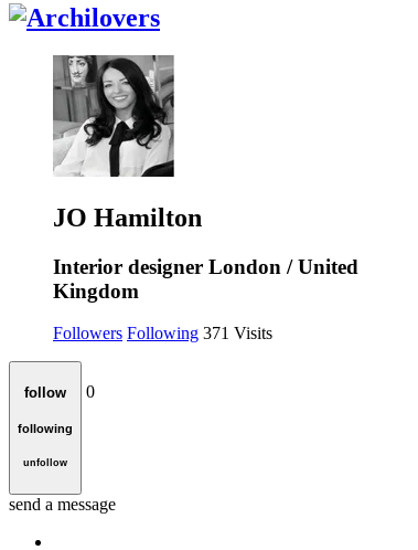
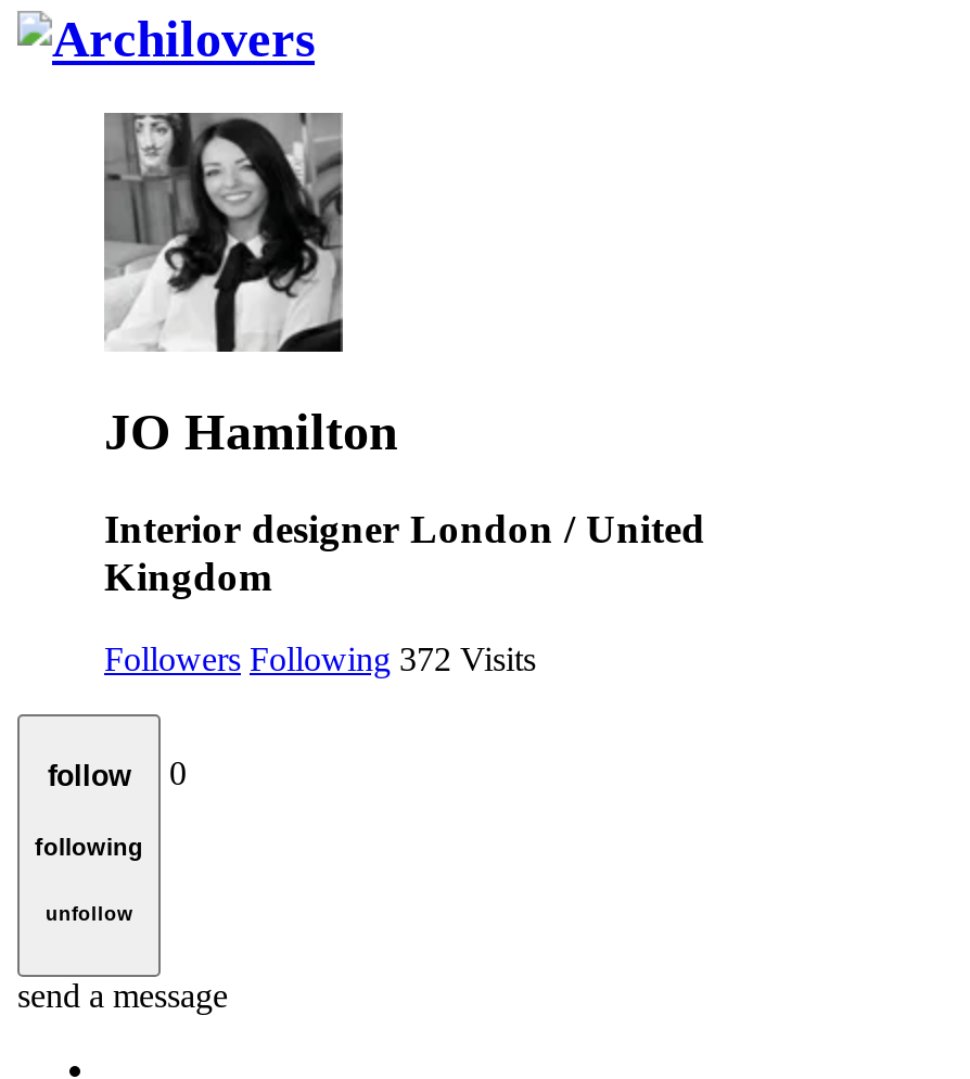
- Followers Following 371 Visits
+ Followers Following 372 Visits
